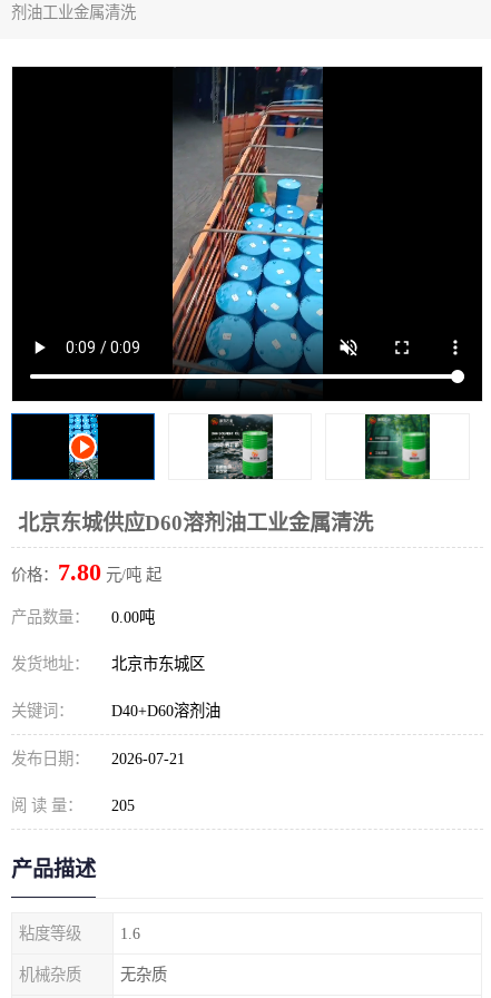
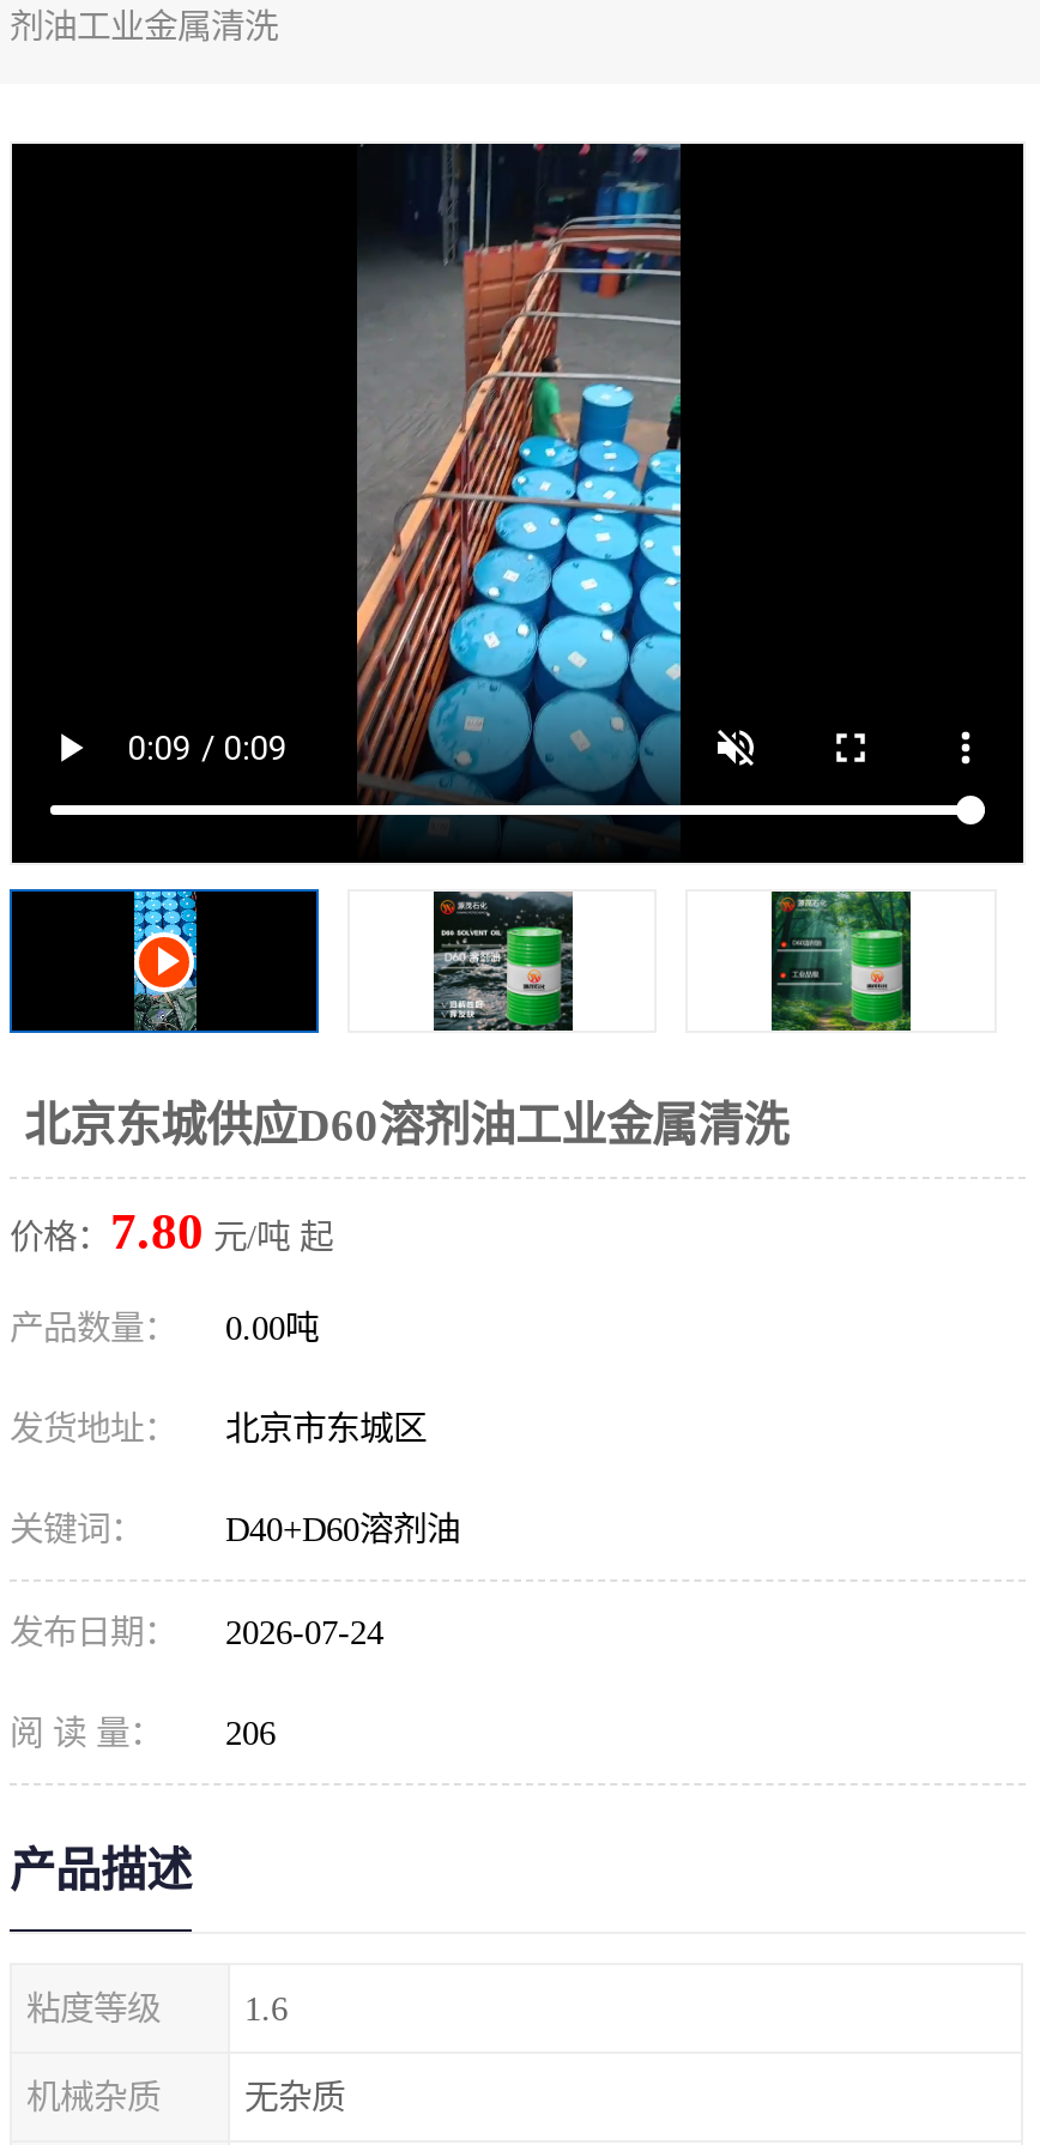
- 发布日期： 2026-07-21
+ 发布日期： 2026-07-24

- 阅 读 量： 205
+ 阅 读 量： 206
